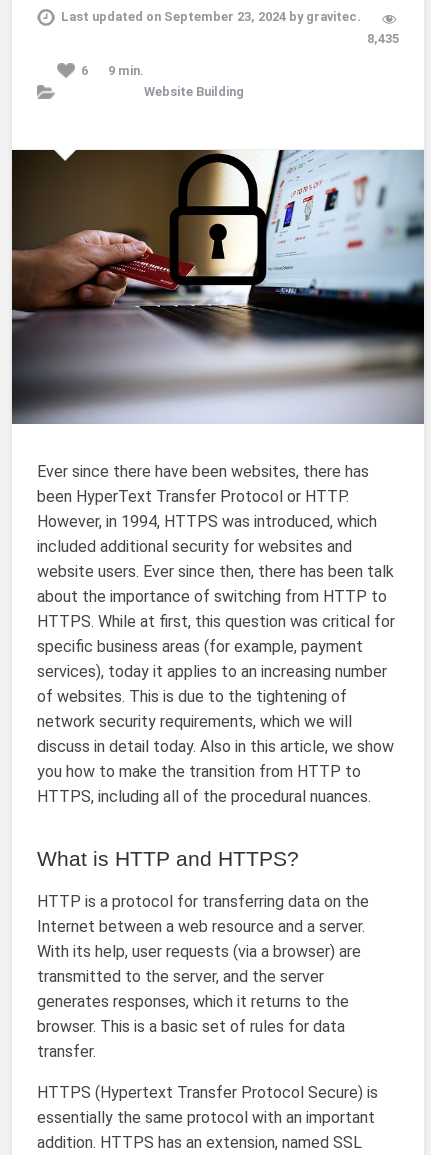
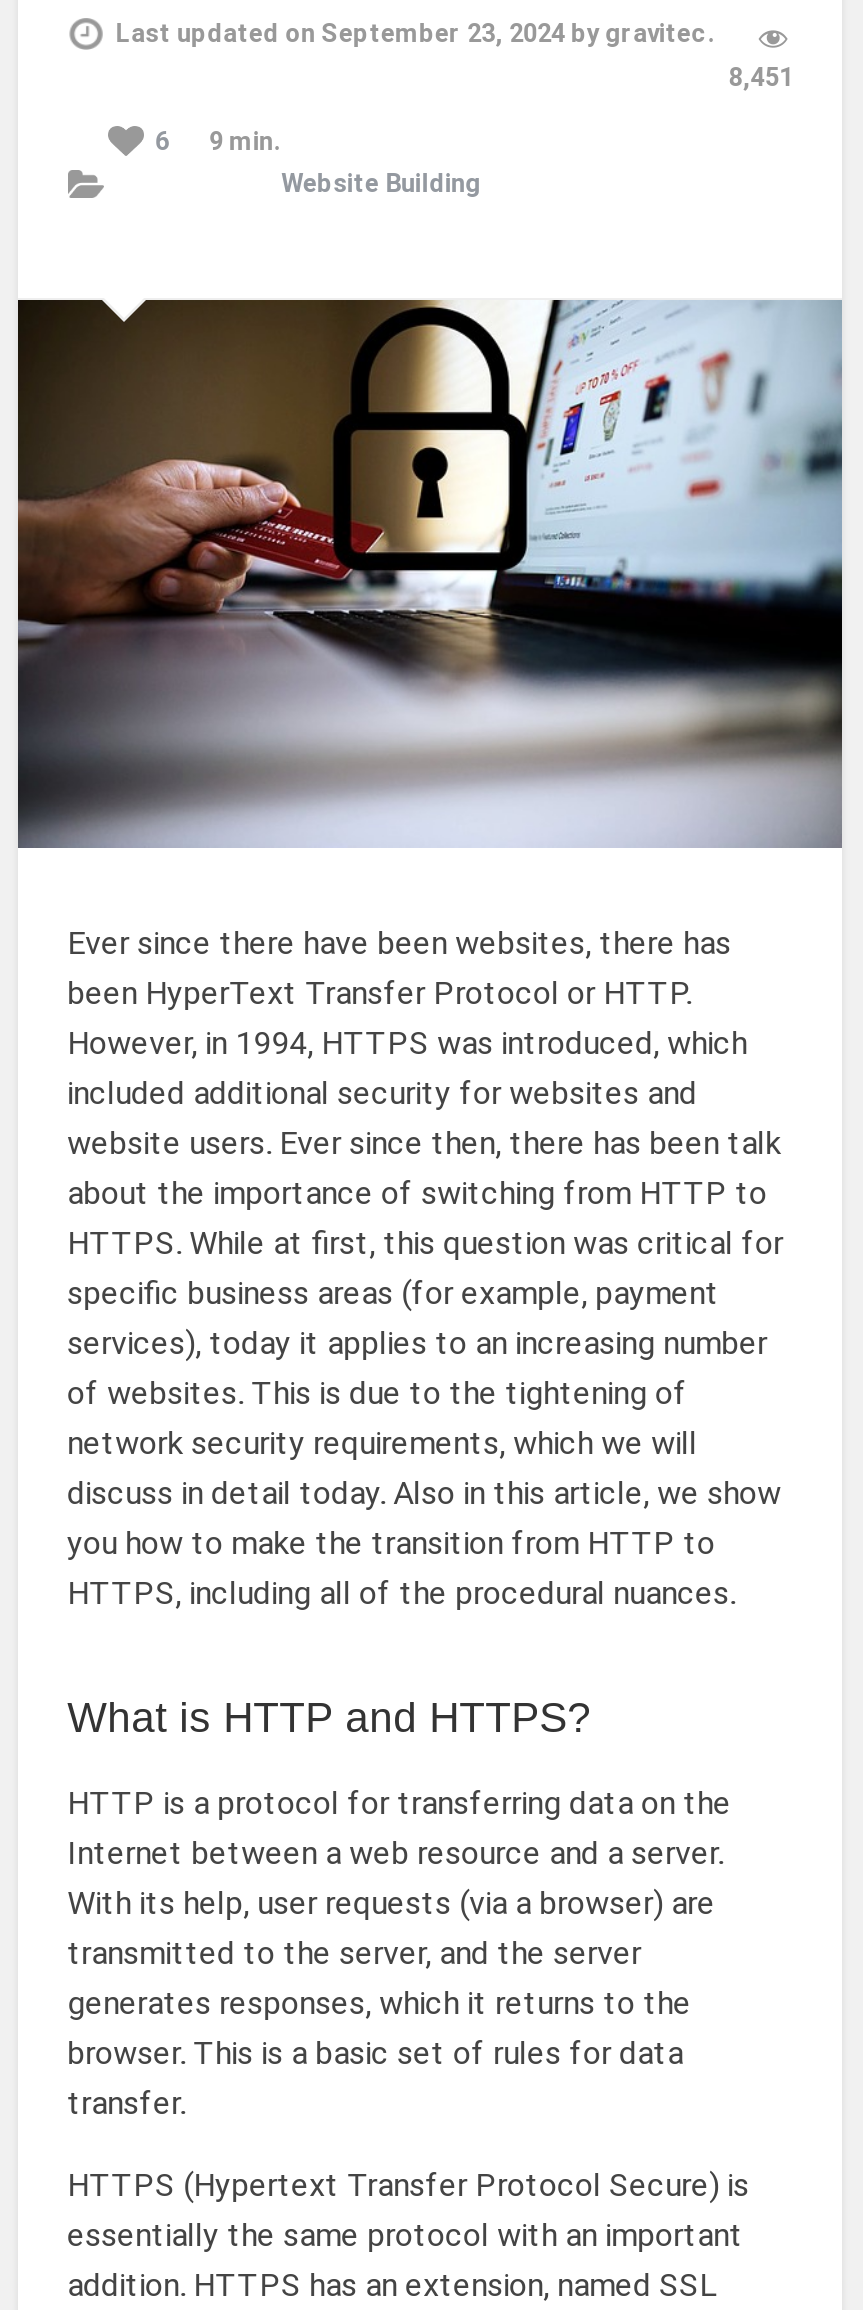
- 8,435
+ 8,451
